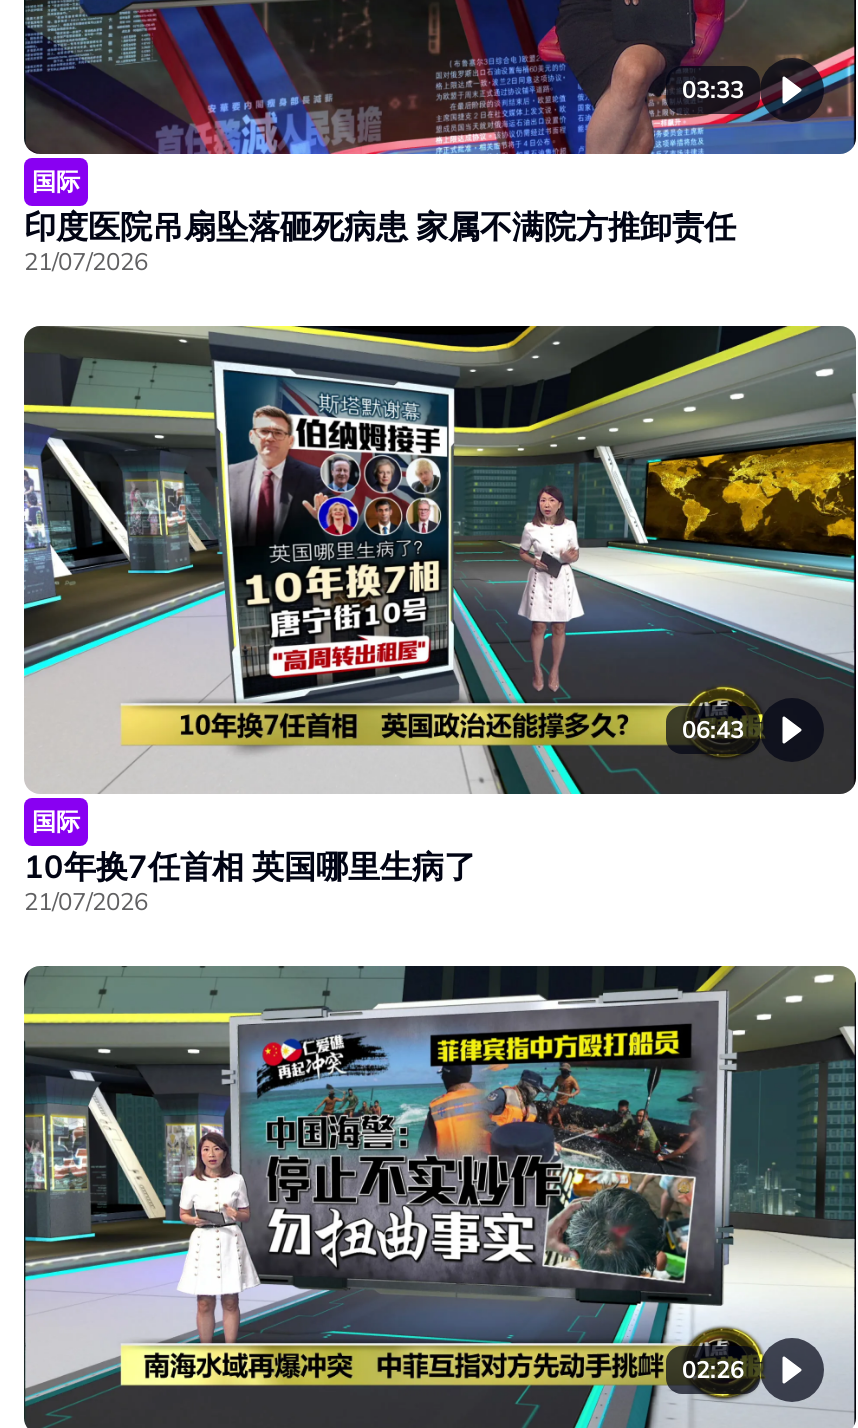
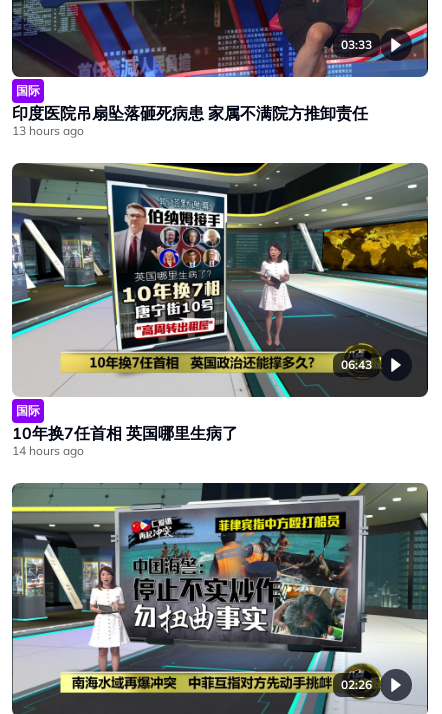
- 21/07/2026
+ 13 hours ago

- 21/07/2026
+ 14 hours ago
